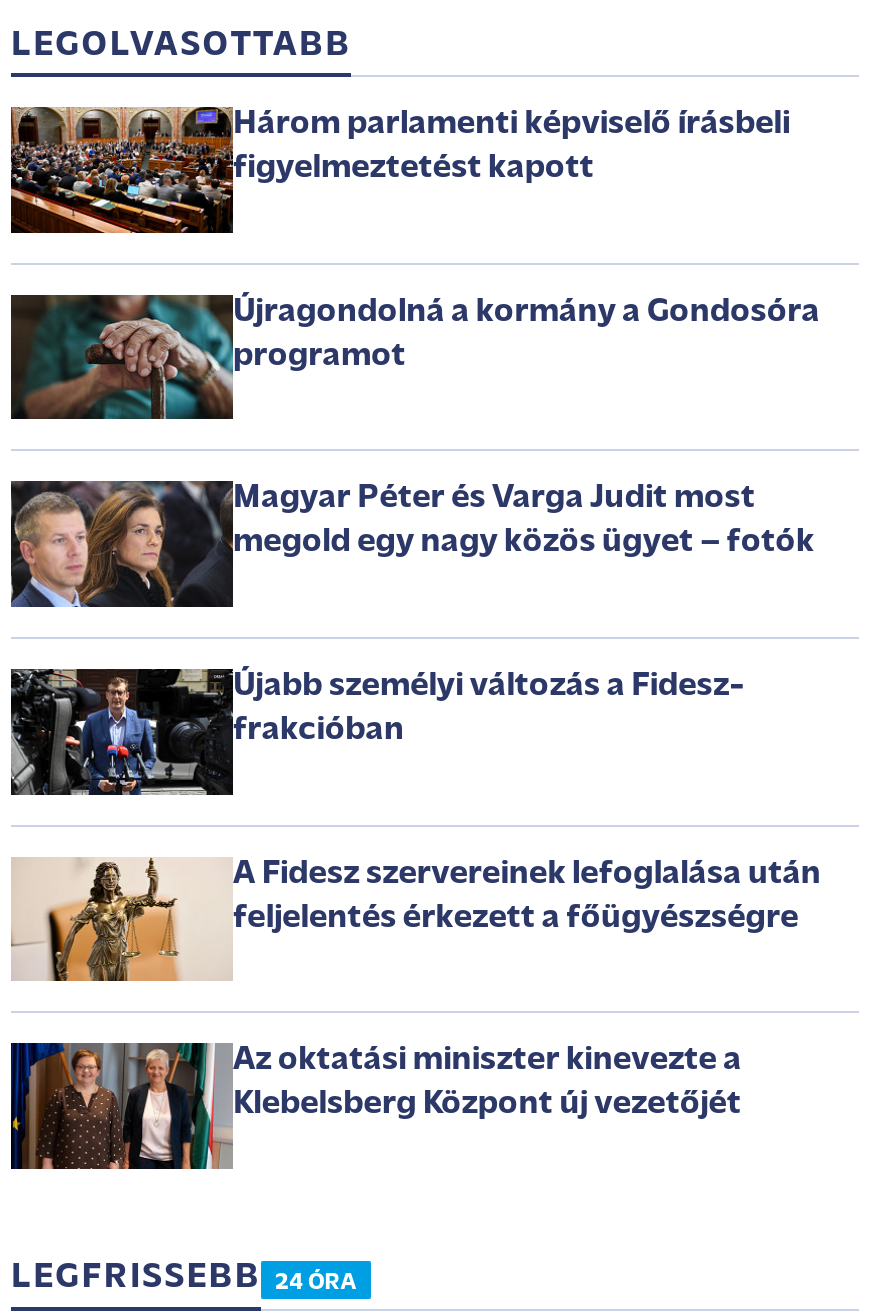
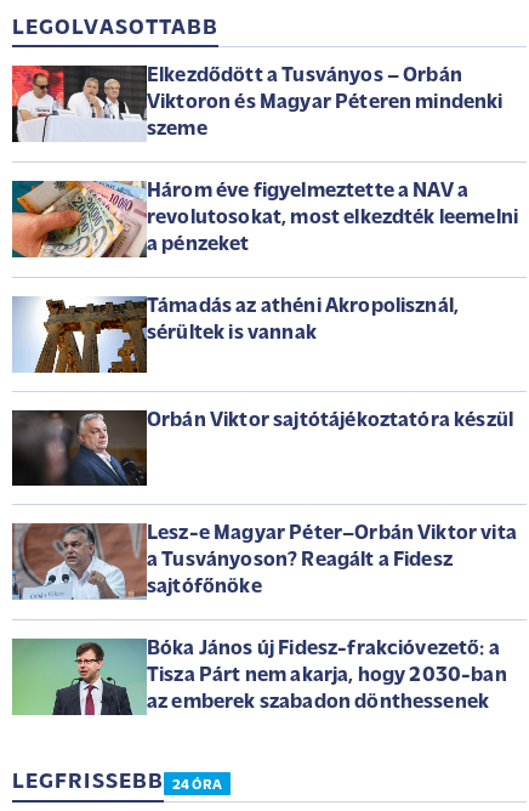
- [image]
- Három parlamenti képviselő írásbeli
- figyelmeztetést kapott
+ [image]
+ Elkezdődött a Tusványos – Orbán
+ Viktoron és Magyar Péteren mindenki
+ szeme

- [image]
- Újragondolná a kormány a Gondosóra
- programot
+ [image]
+ Három éve figyelmeztette a NAV a
+ revolutosokat, most elkezdték leemelni
+ a pénzeket

- [image]
- Magyar Péter és Varga Judit most
- megold egy nagy közös ügyet – fotók
+ [image]
+ Támadás az athéni Akropolisznál,
+ sérültek is vannak

- [image]
- Újabb személyi változás a Fidesz-
- frakcióban
+ [image]
+ Orbán Viktor sajtótájékoztatóra készül

- [image]
- A Fidesz szervereinek lefoglalása után
- feljelentés érkezett a főügyészségre
+ [image]
+ Lesz-e Magyar Péter–Orbán Viktor vita
+ a Tusványoson? Reagált a Fidesz
+ sajtófőnöke

- [image]
- Az oktatási miniszter kinevezte a
- Klebelsberg Központ új vezetőjét
+ [image]
+ Bóka János új Fidesz-frakcióvezető: a
+ Tisza Párt nem akarja, hogy 2030-ban
+ az emberek szabadon dönthessenek
